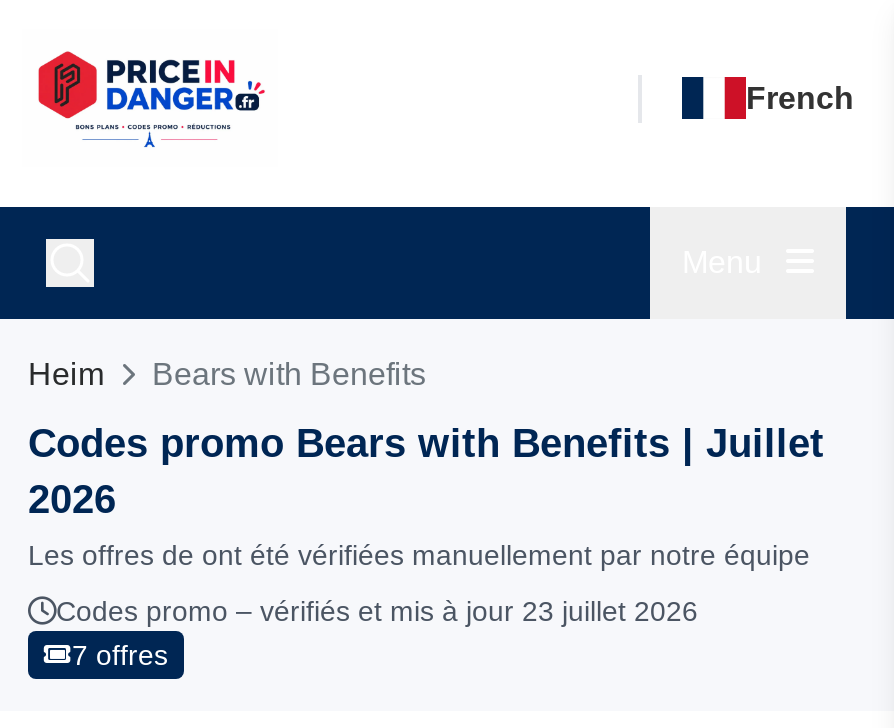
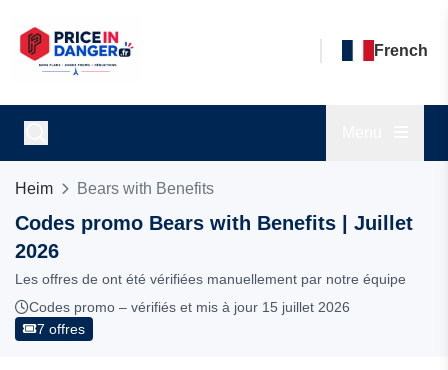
- Codes promo – vérifiés et mis à jour 23 juillet 2026
+ Codes promo – vérifiés et mis à jour 15 juillet 2026
